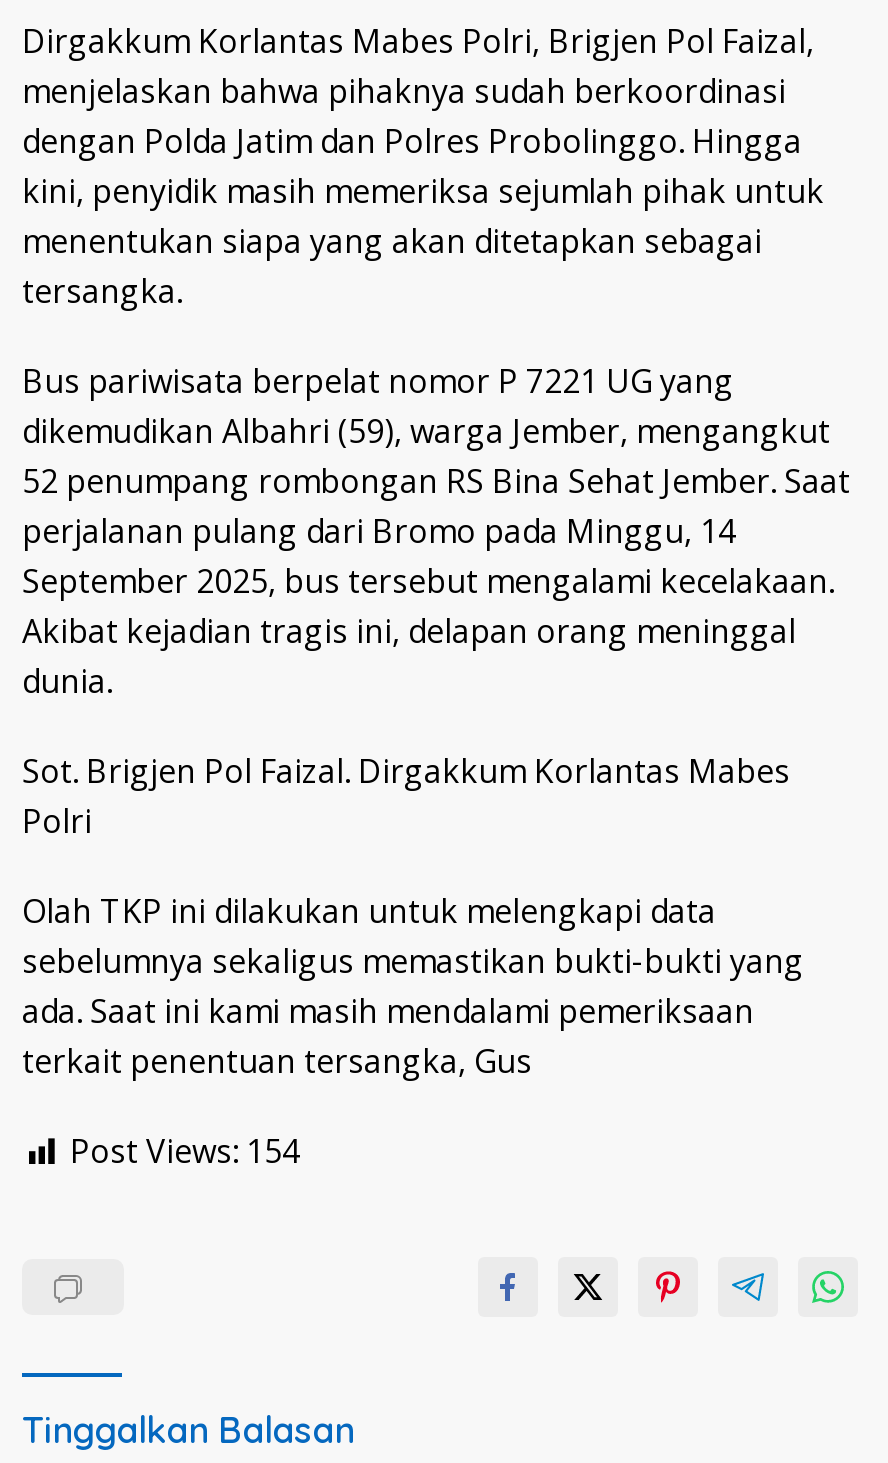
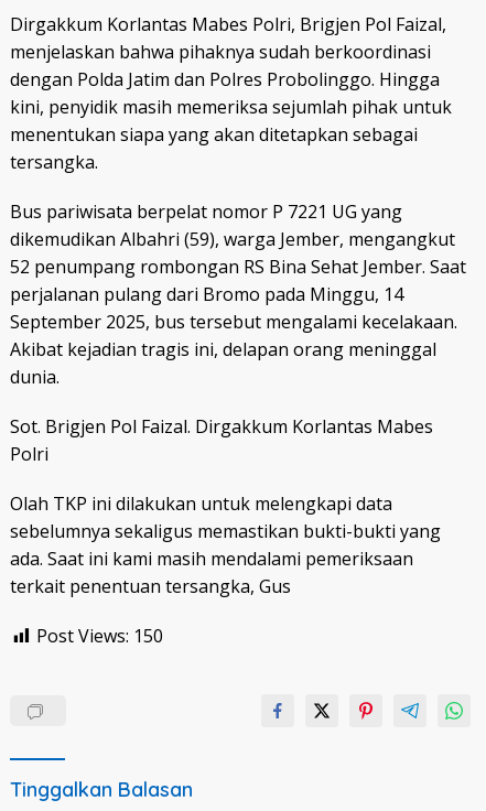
- Post Views: 154
+ Post Views: 150
